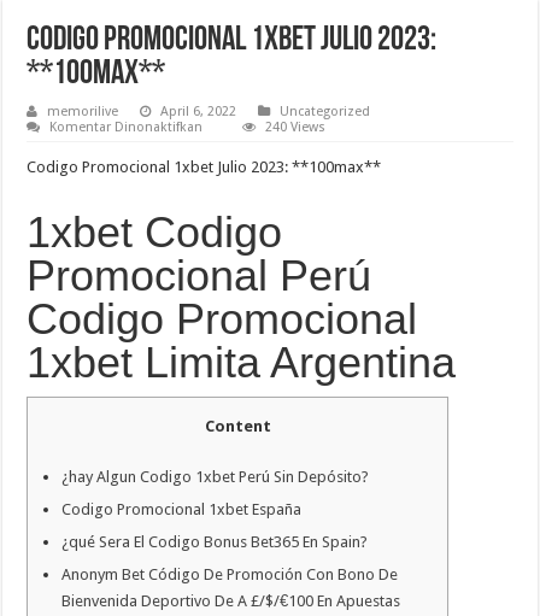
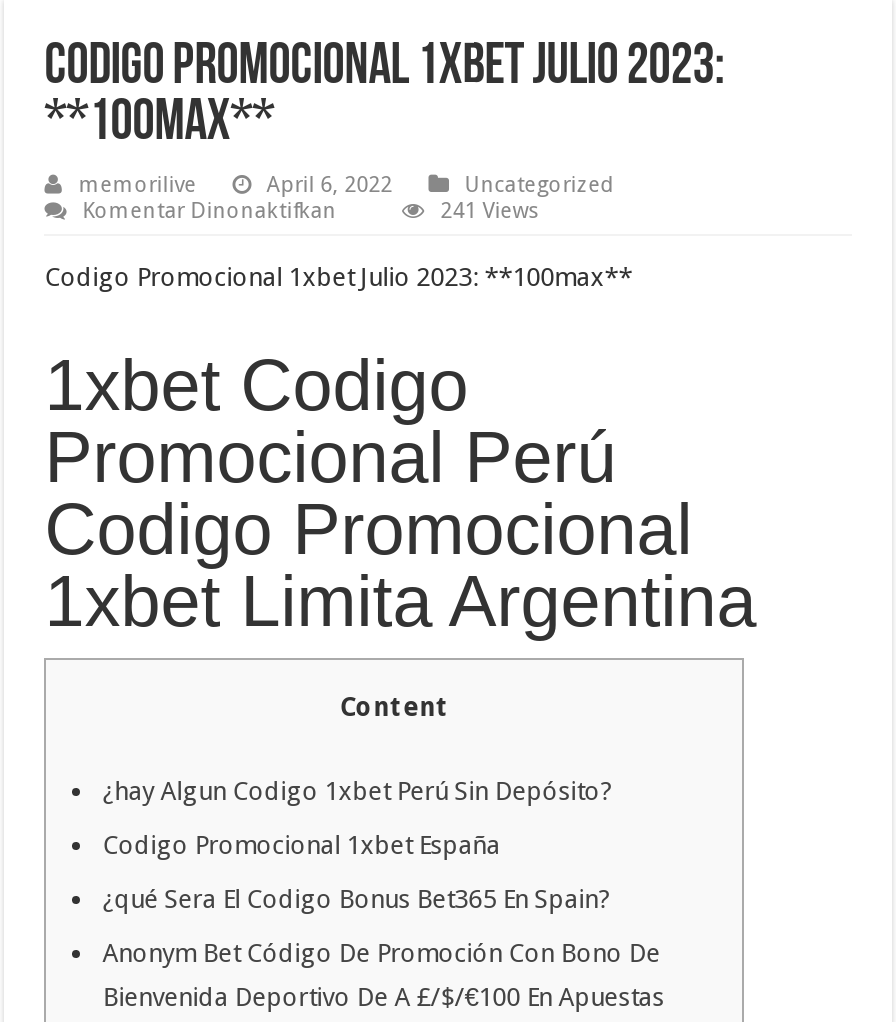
- 240 Views
+ 241 Views
